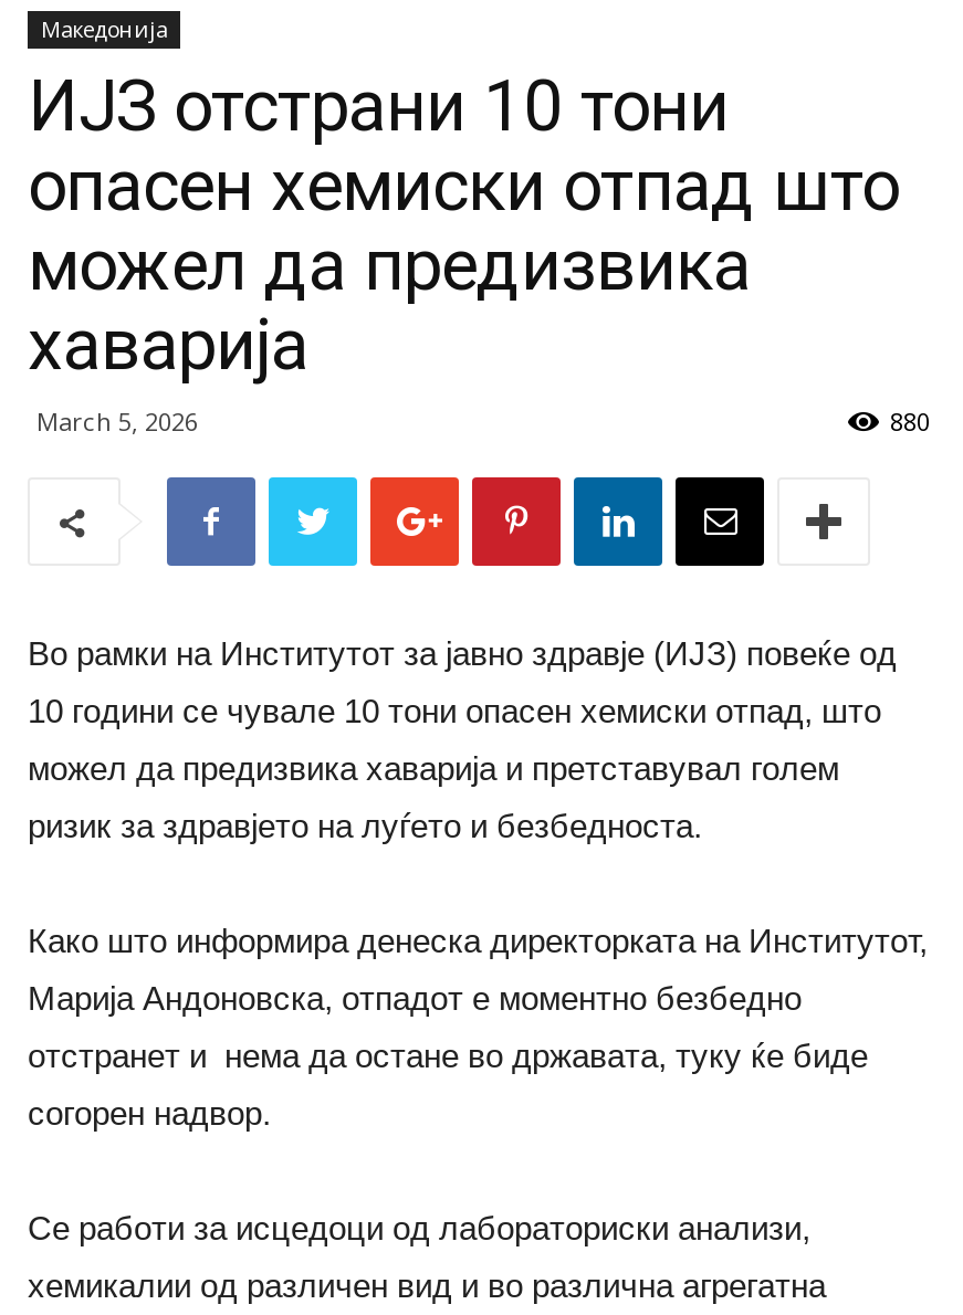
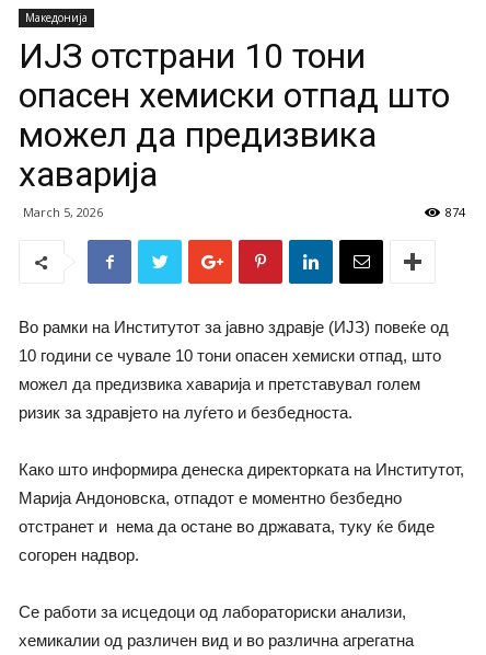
- 880
+ 874
